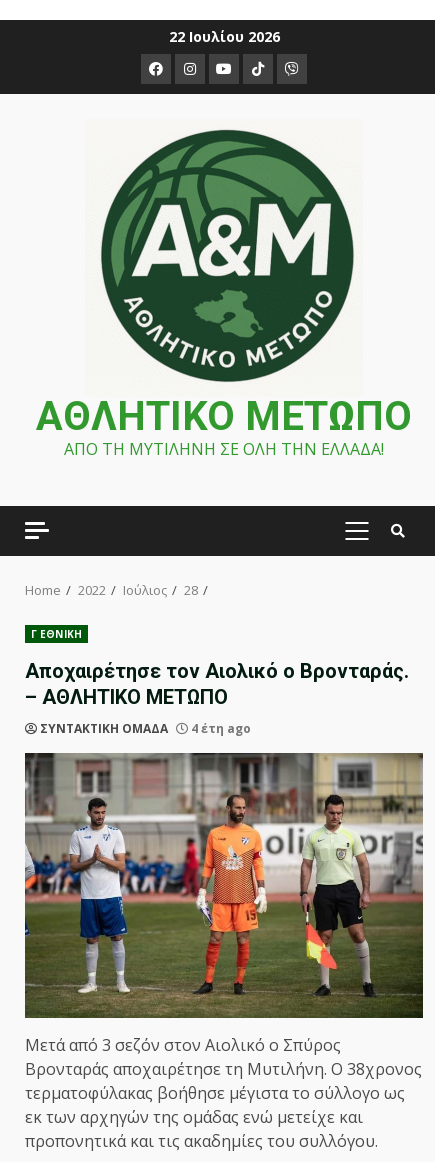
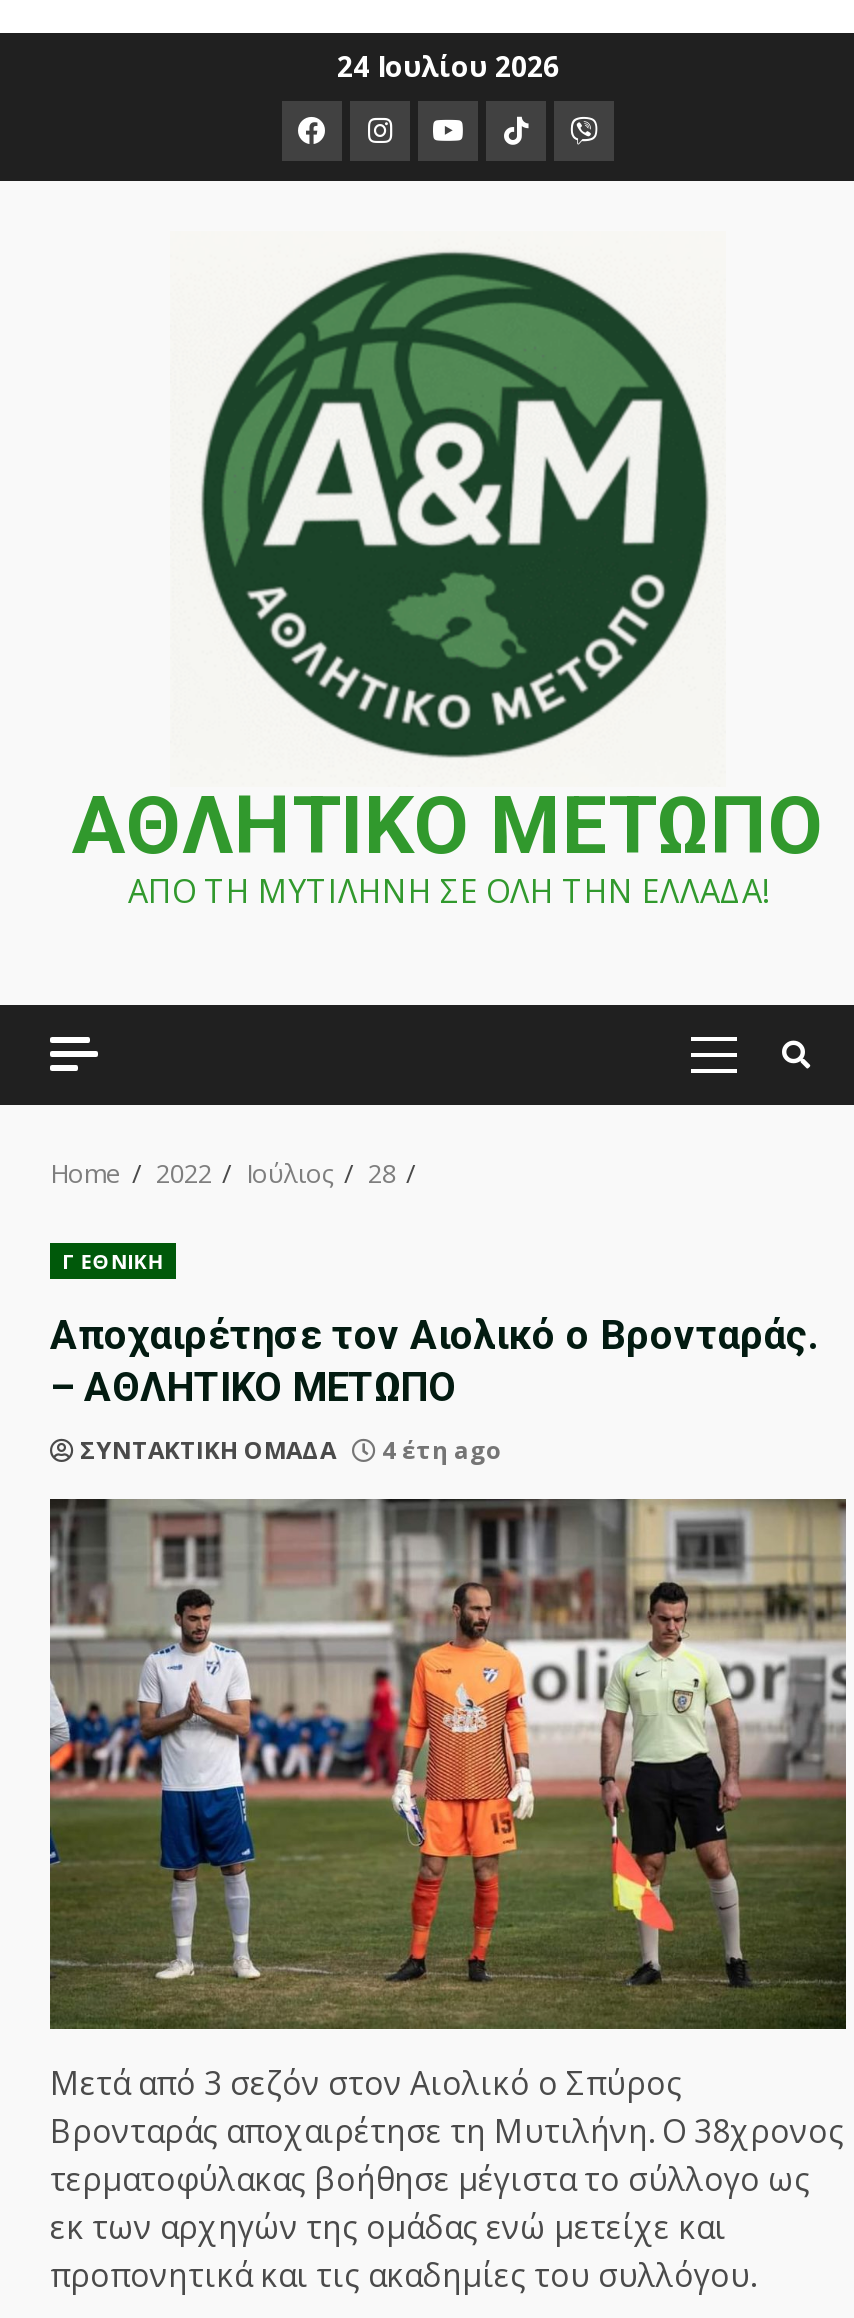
- 22 Ιουλίου 2026
+ 24 Ιουλίου 2026
